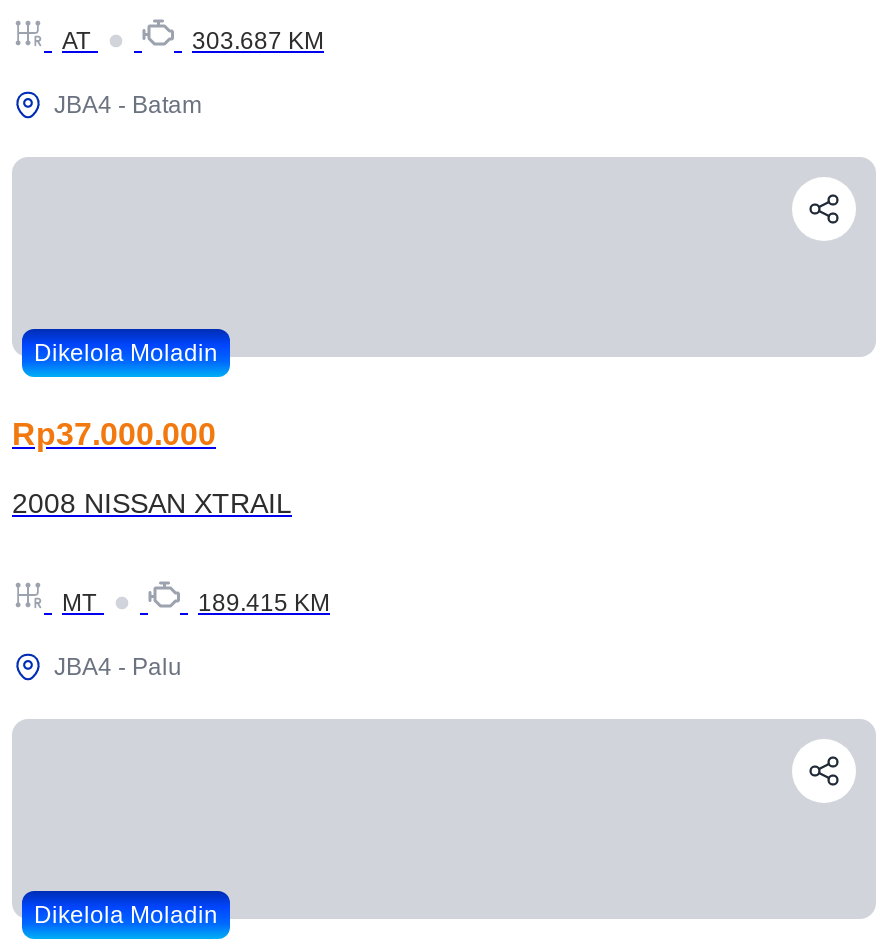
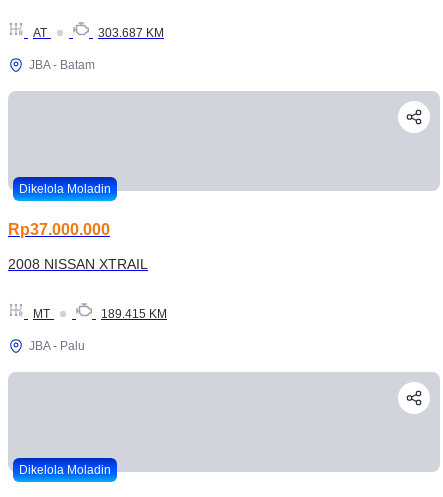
- JBA4 - Batam
+ JBA - Batam

- JBA4 - Palu
+ JBA - Palu
